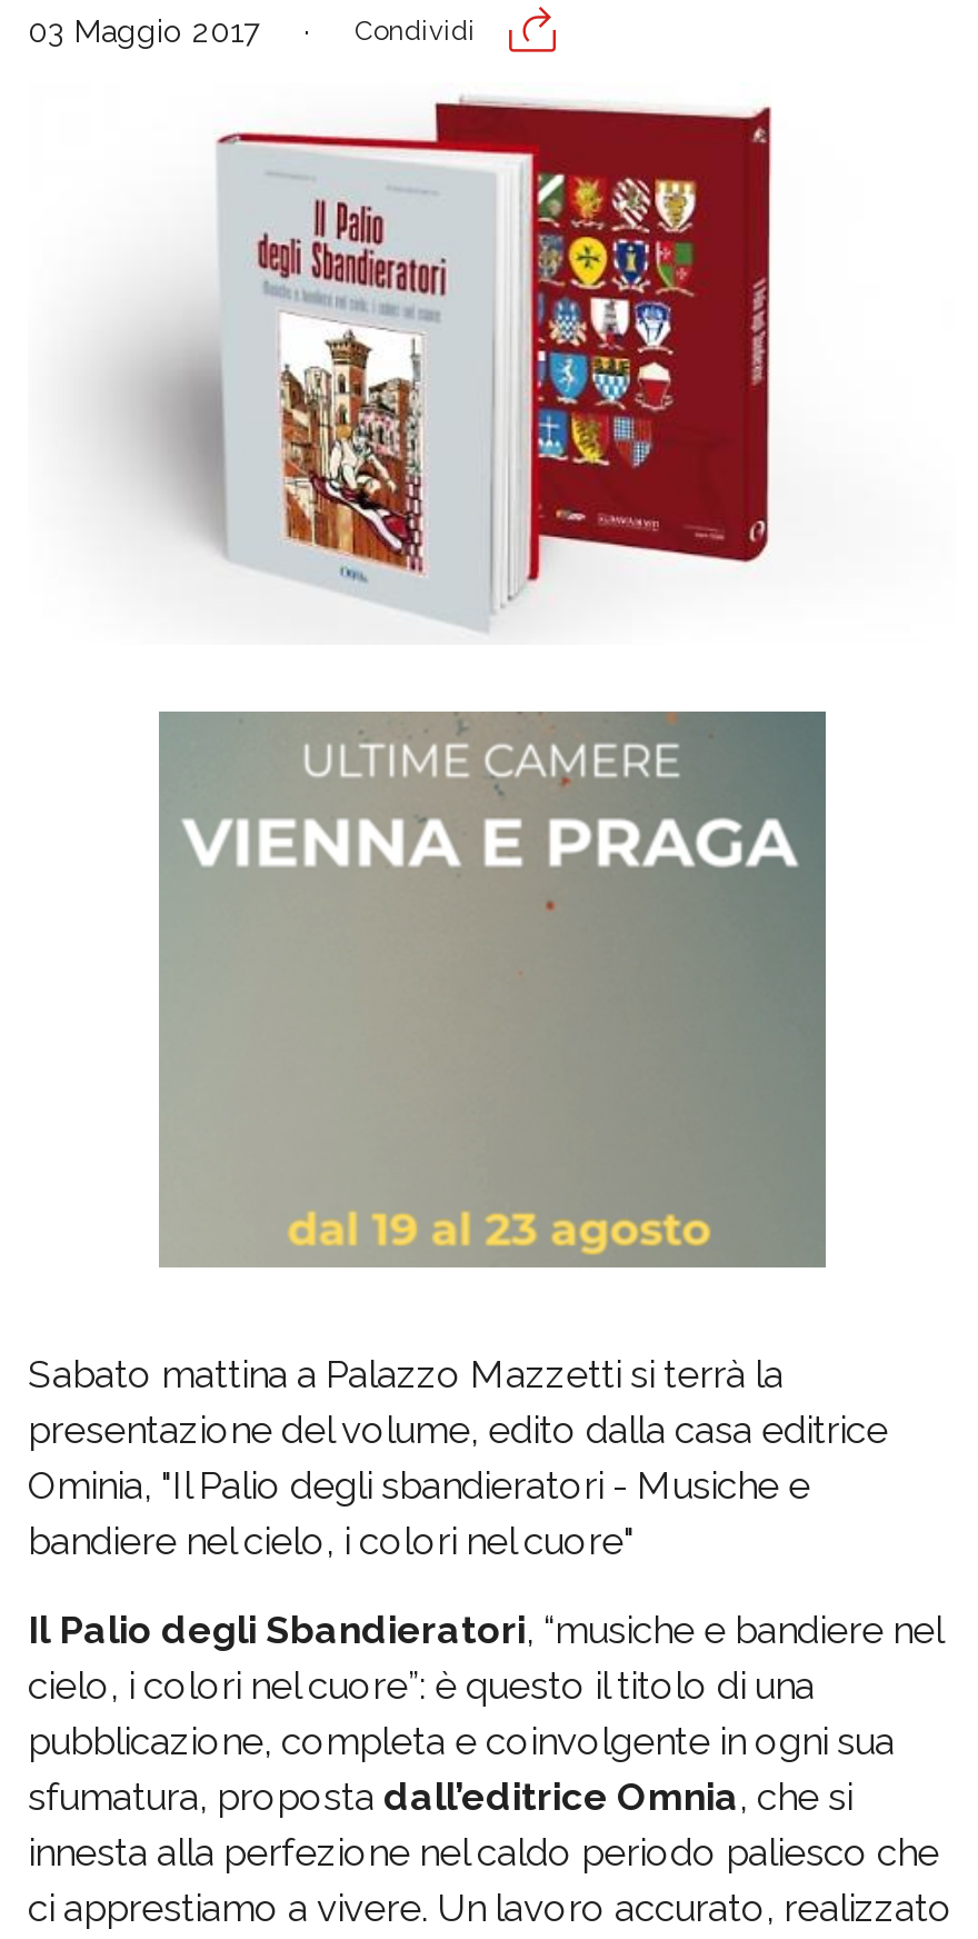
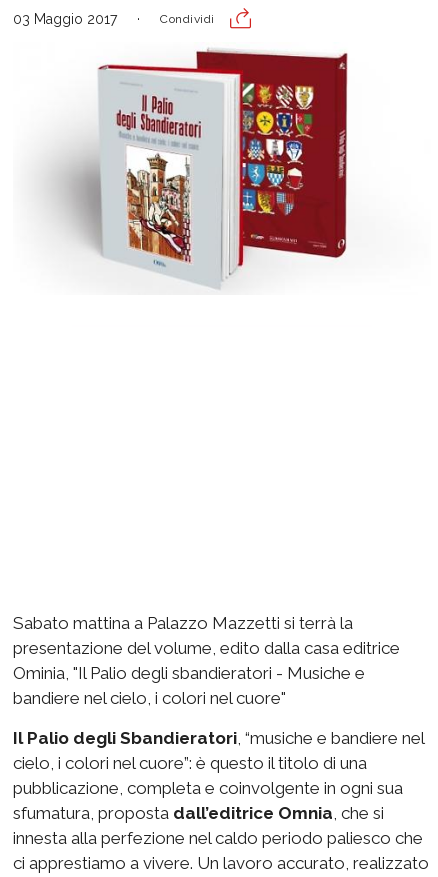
- [image]
